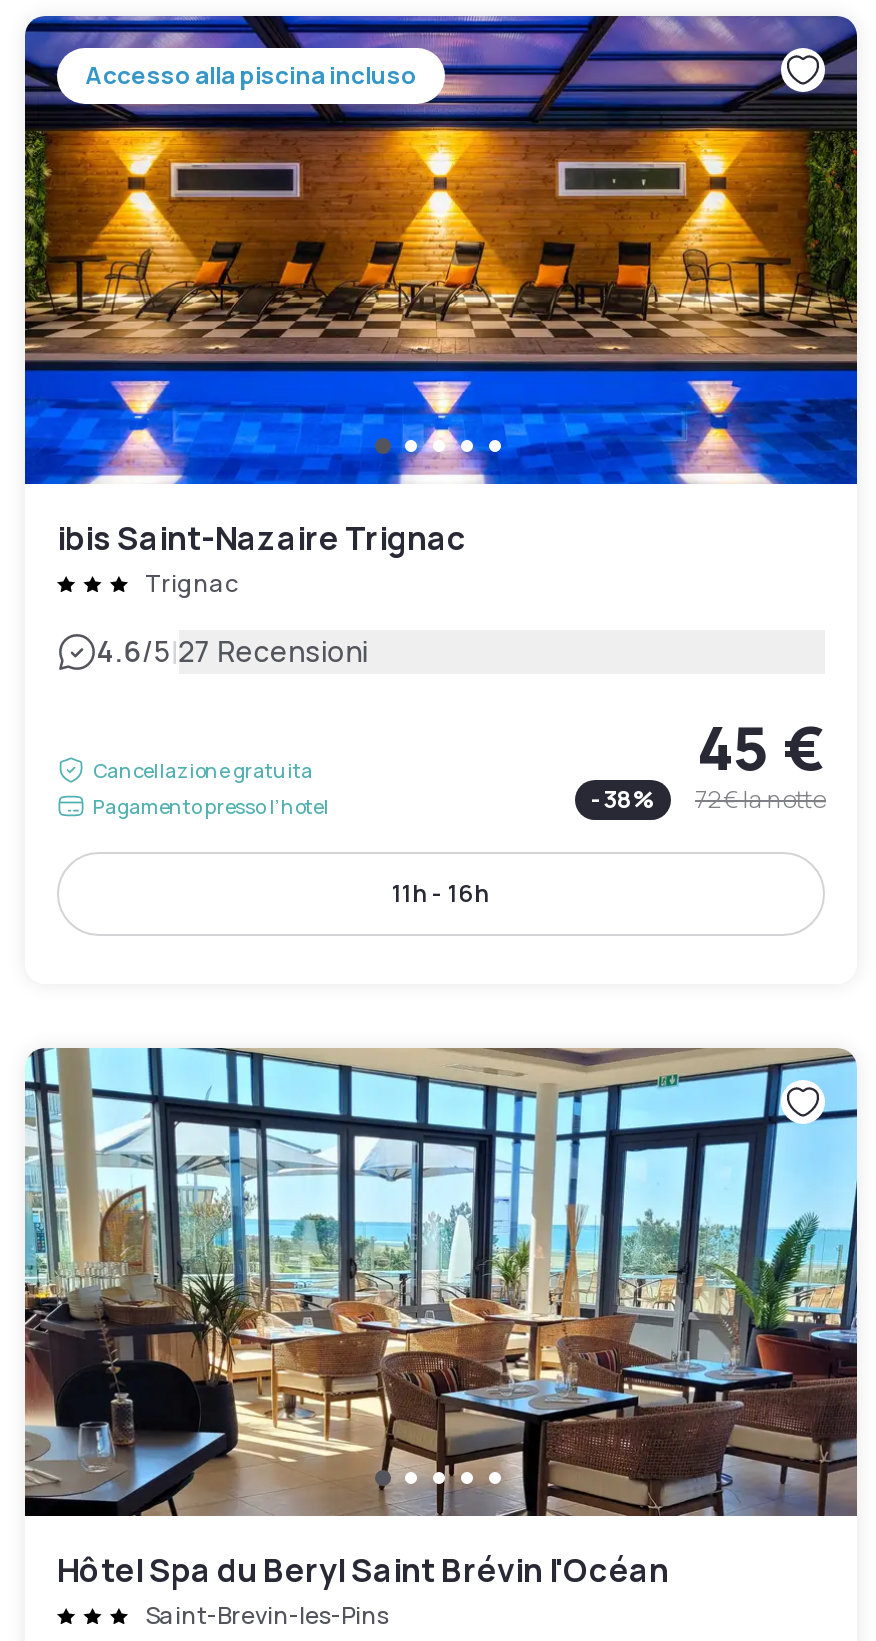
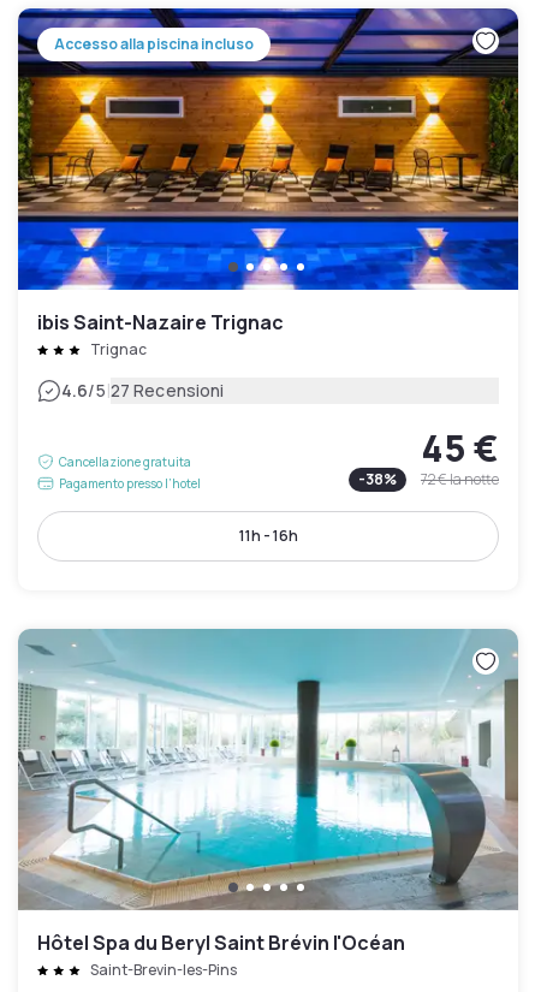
- [image]
+ [image]
